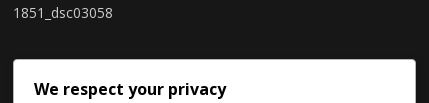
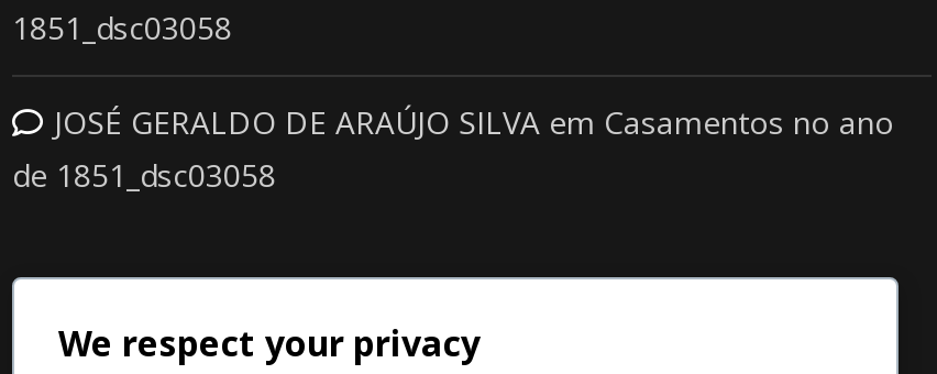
+ JOSÉ GERALDO DE ARAÚJO SILVA em Casamentos no ano
+ de 1851_dsc03058
